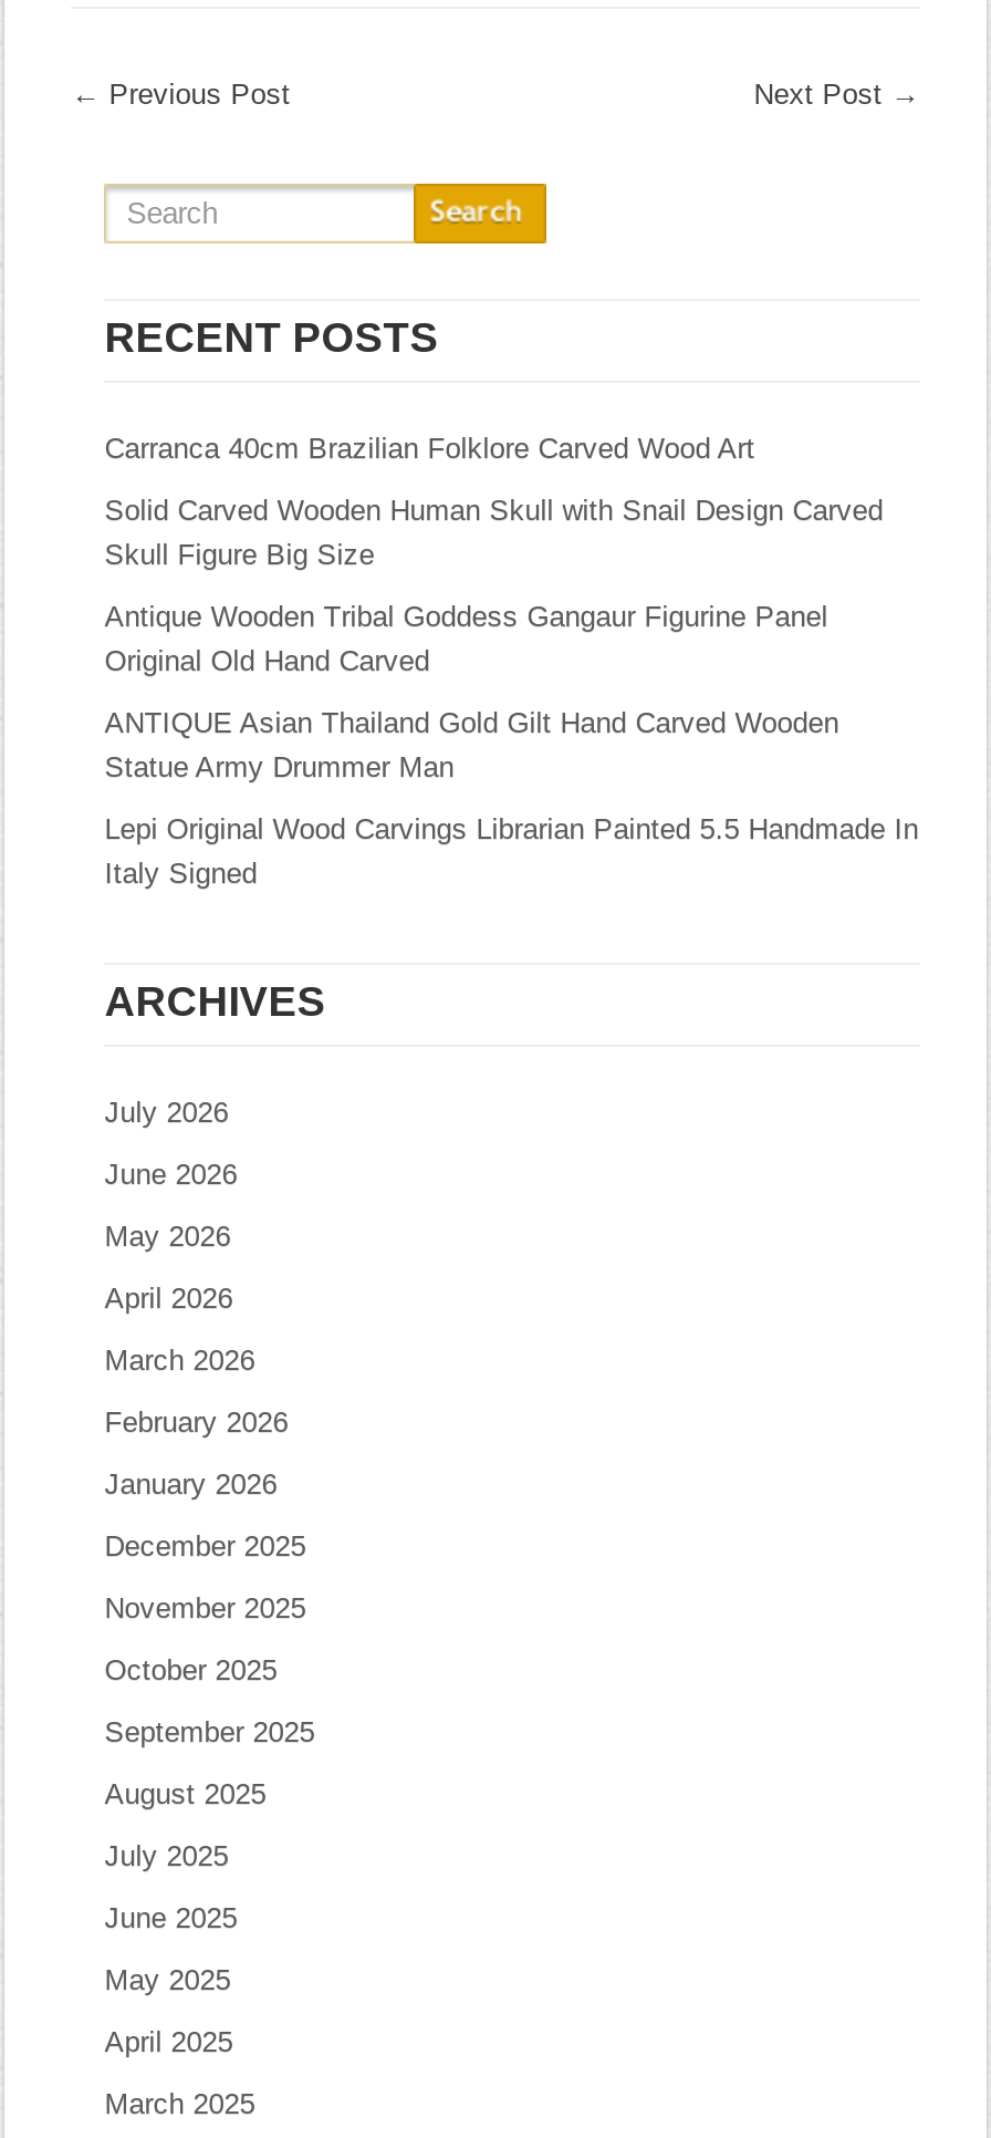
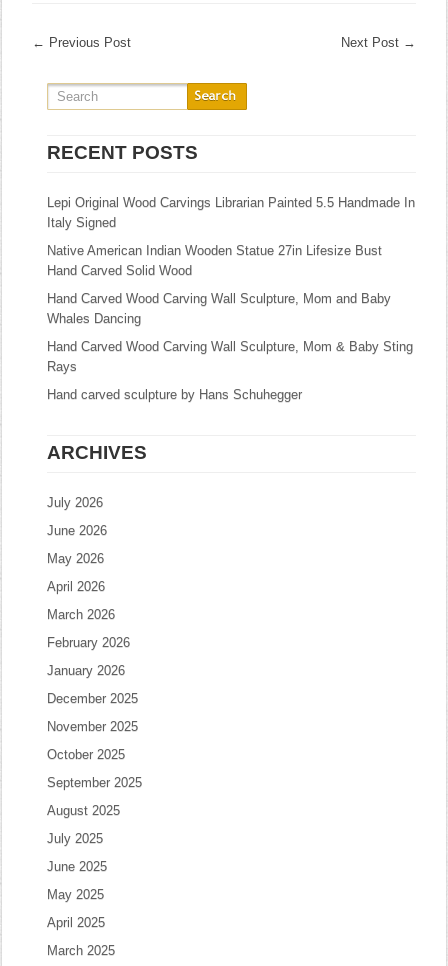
- Carranca 40cm Brazilian Folklore Carved Wood Art
- Solid Carved Wooden Human Skull with Snail Design Carved
- Skull Figure Big Size
- Antique Wooden Tribal Goddess Gangaur Figurine Panel
- Original Old Hand Carved
- ANTIQUE Asian Thailand Gold Gilt Hand Carved Wooden
- Statue Army Drummer Man

moved up: Lepi Original Wood Carvings Librarian Painted 5.5 Handmade In | Italy Signed

+ Native American Indian Wooden Statue 27in Lifesize Bust
+ Hand Carved Solid Wood
+ Hand Carved Wood Carving Wall Sculpture, Mom and Baby
+ Whales Dancing
+ Hand Carved Wood Carving Wall Sculpture, Mom & Baby Sting
+ Rays
+ Hand carved sculpture by Hans Schuhegger
